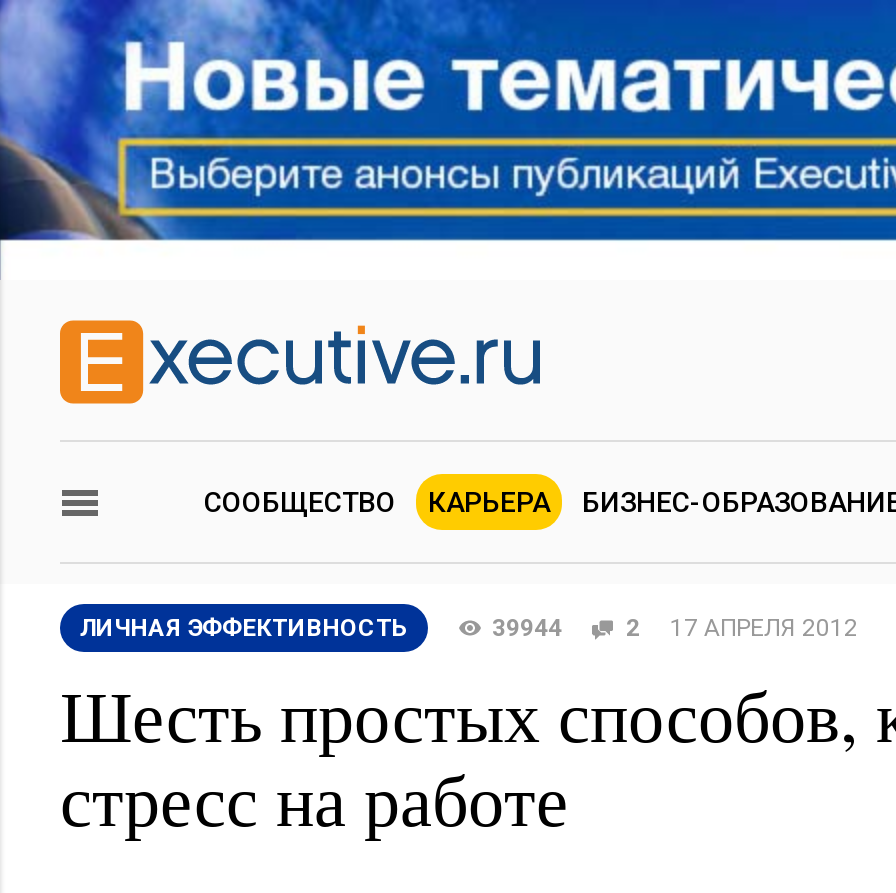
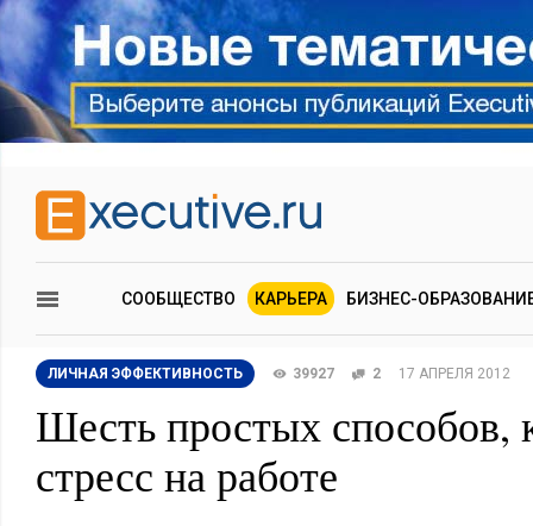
- 39944
+ 39927
